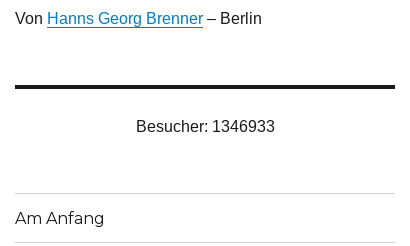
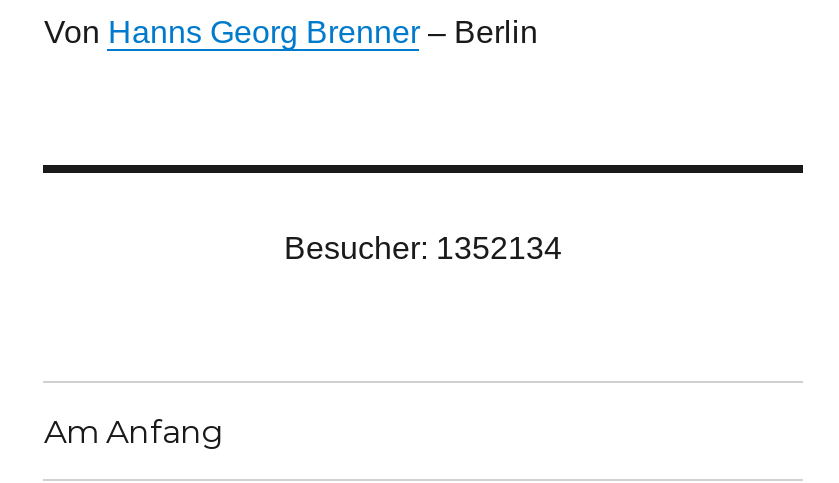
- Besucher: 1346933
+ Besucher: 1352134
